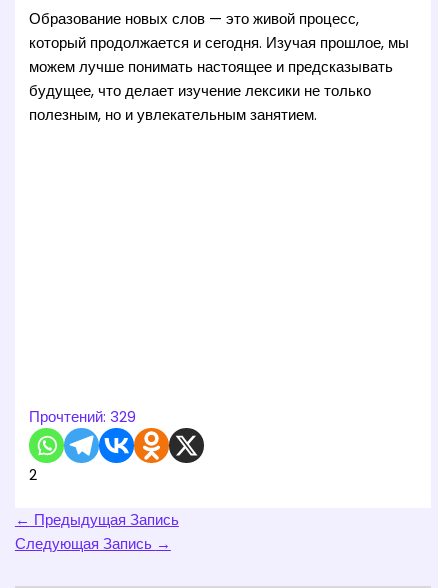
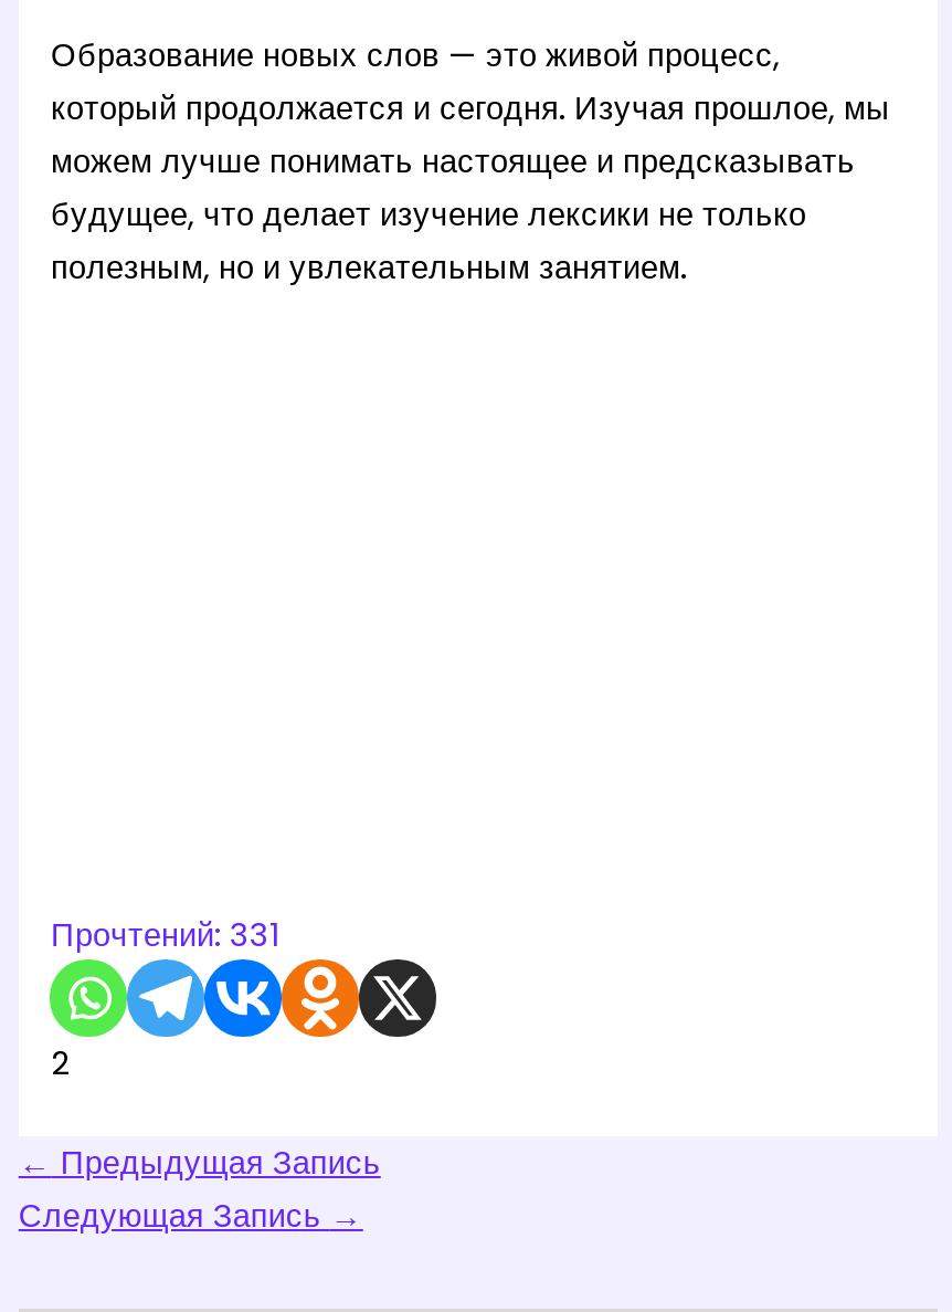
- Прочтений: 329
+ Прочтений: 331
